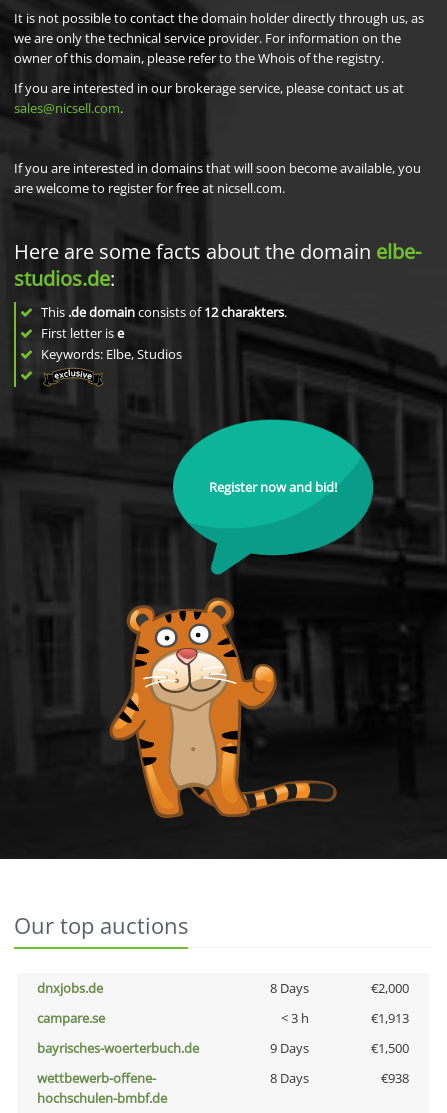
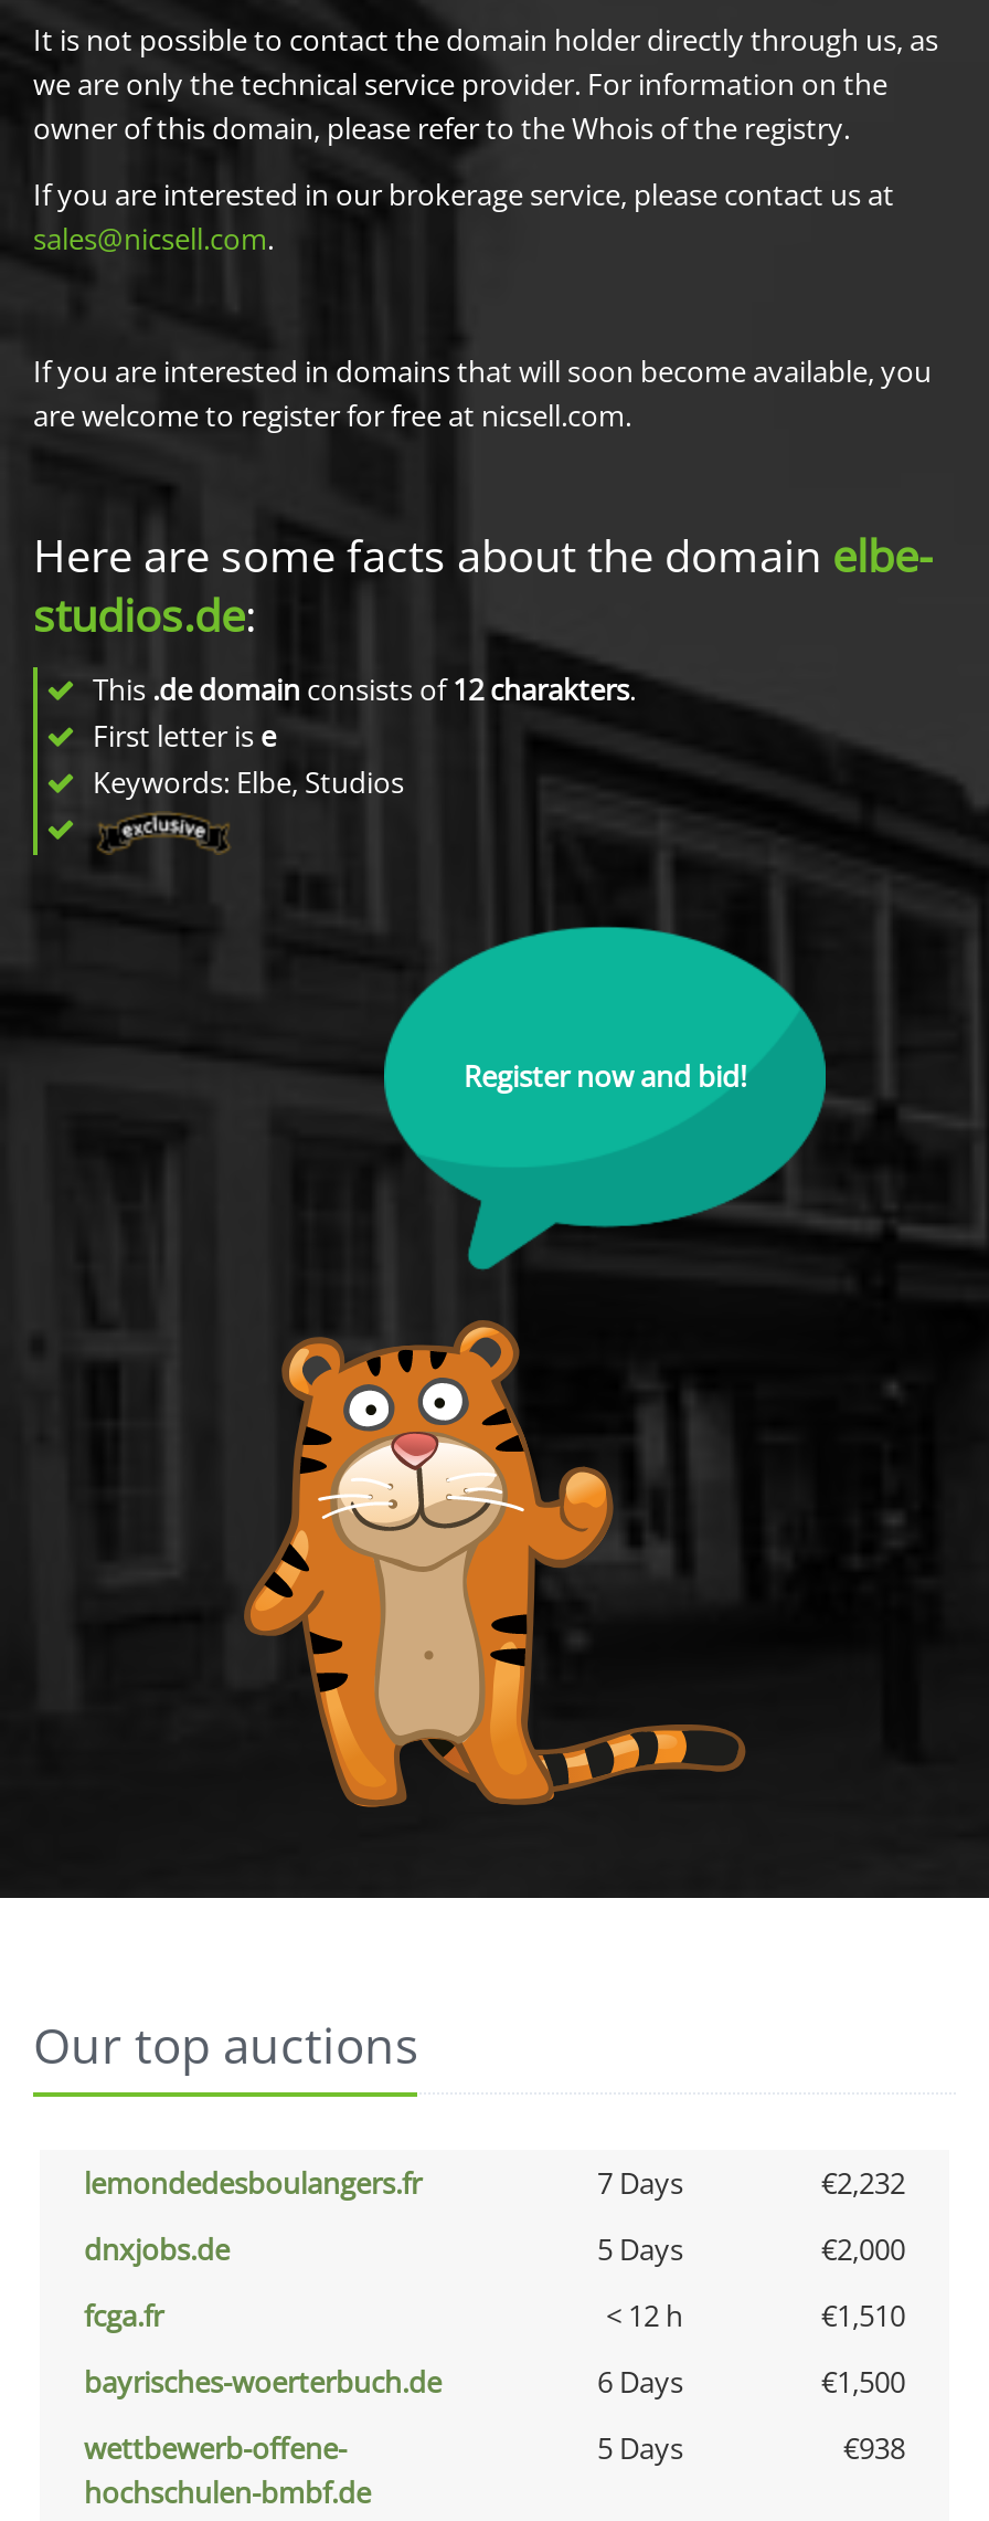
+ lemondedesboulangers.fr
+ 7 Days
+ €2,232

- 8 Days
+ 5 Days

- campare.se
- < 3 h
- €1,913
+ fcga.fr
+ < 12 h
+ €1,510

- 9 Days
+ 6 Days

- 8 Days
+ 5 Days
